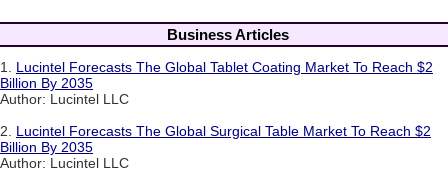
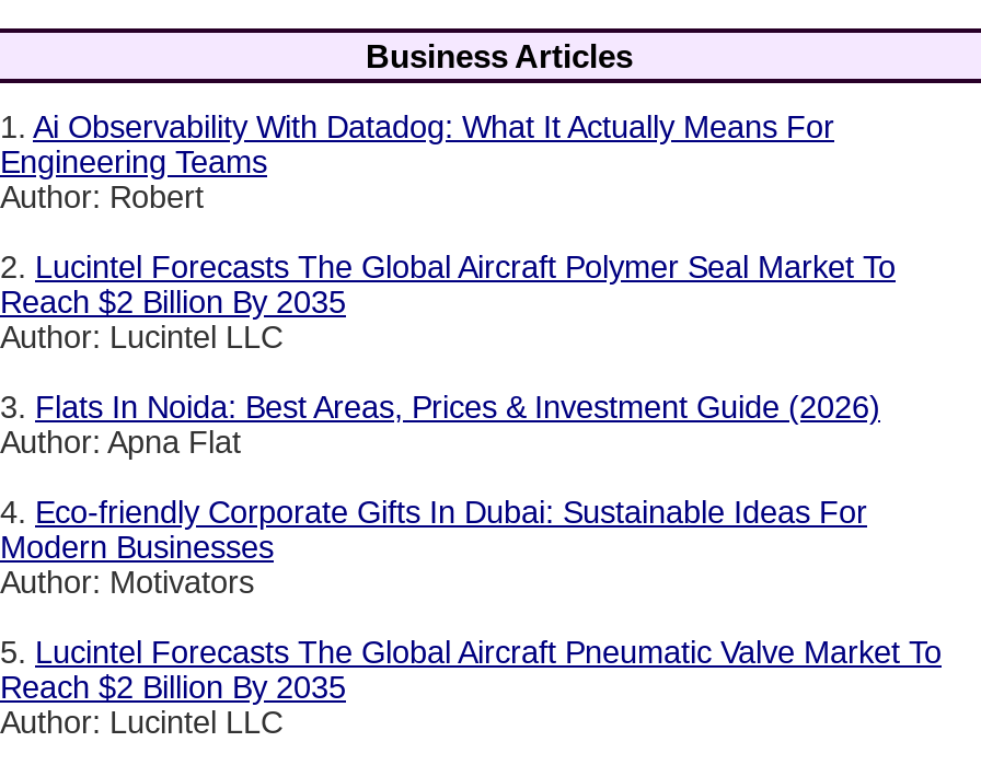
- 1. Lucintel Forecasts The Global Tablet Coating Market To Reach $2
- Billion By 2035
+ 1. Ai Observability With Datadog: What It Actually Means For
+ Engineering Teams
+ Author: Robert
+ 2. Lucintel Forecasts The Global Aircraft Polymer Seal Market To
+ Reach $2 Billion By 2035

- 2. Lucintel Forecasts The Global Surgical Table Market To Reach $2
- Billion By 2035
+ 3. Flats In Noida: Best Areas, Prices & Investment Guide (2026)
+ Author: Apna Flat
+ 4. Eco-friendly Corporate Gifts In Dubai: Sustainable Ideas For
+ Modern Businesses
+ Author: Motivators
+ 5. Lucintel Forecasts The Global Aircraft Pneumatic Valve Market To
+ Reach $2 Billion By 2035
